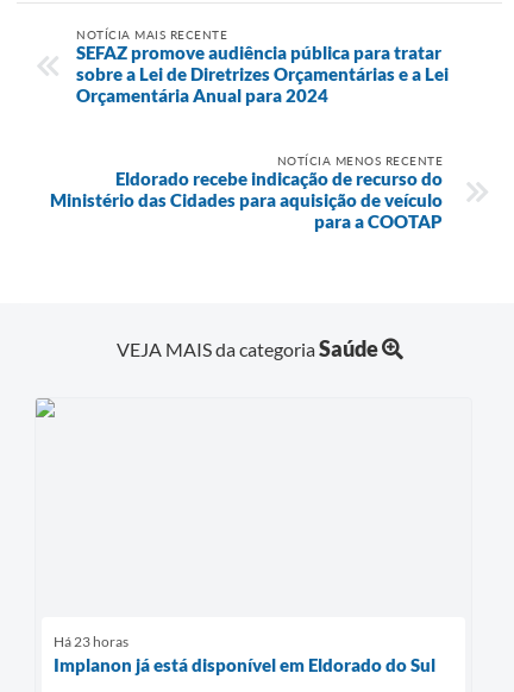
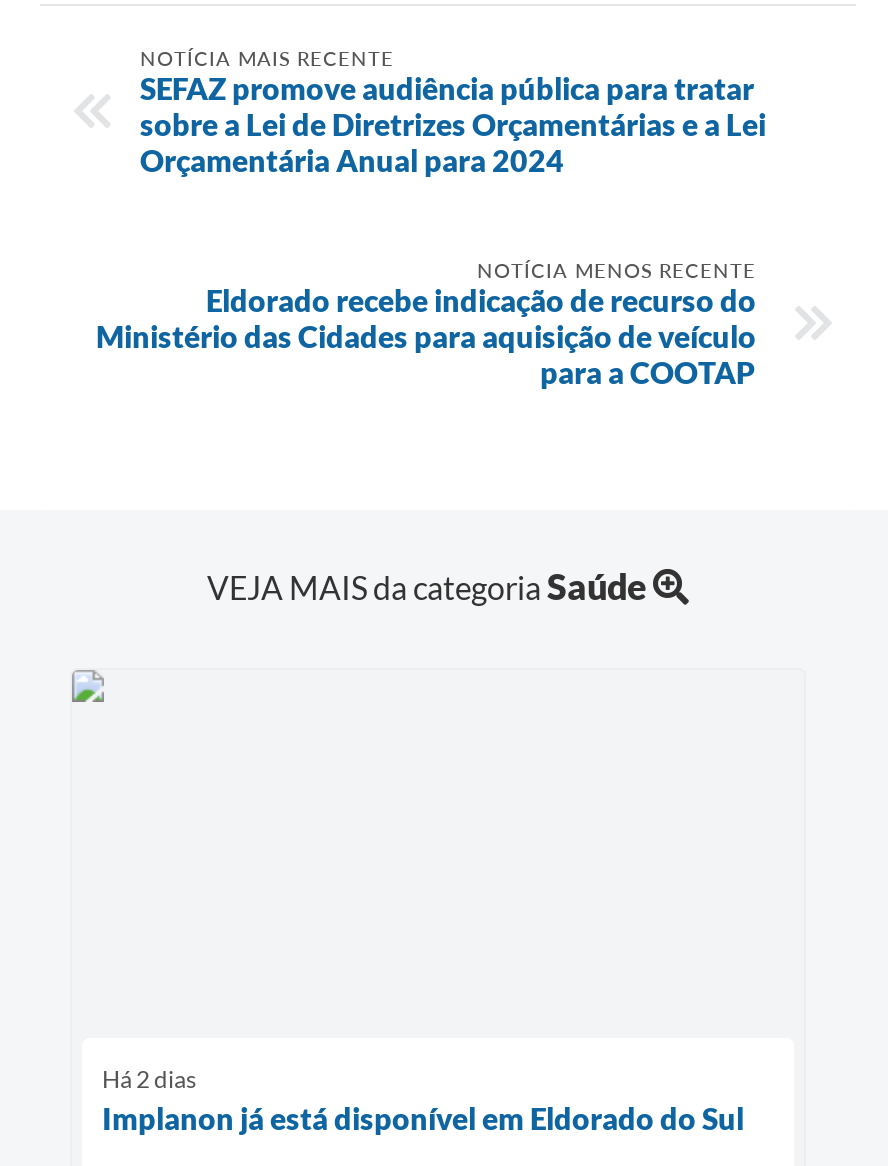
- Há 23 horas
+ Há 2 dias
